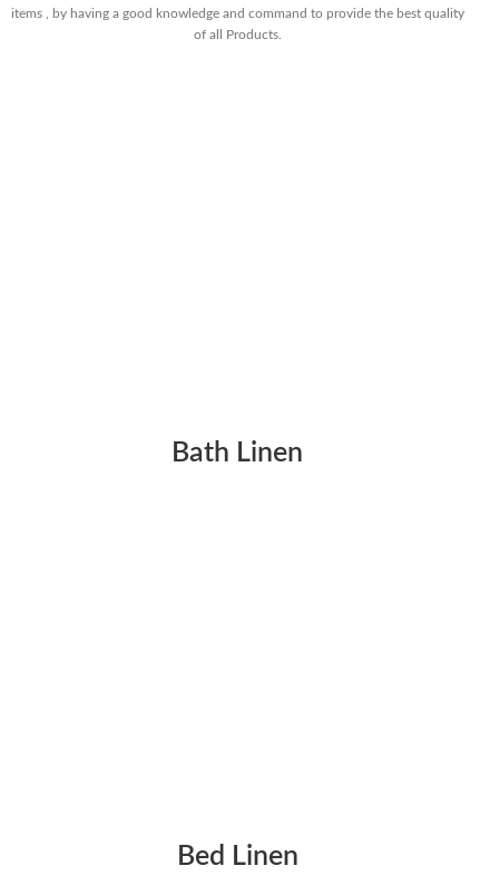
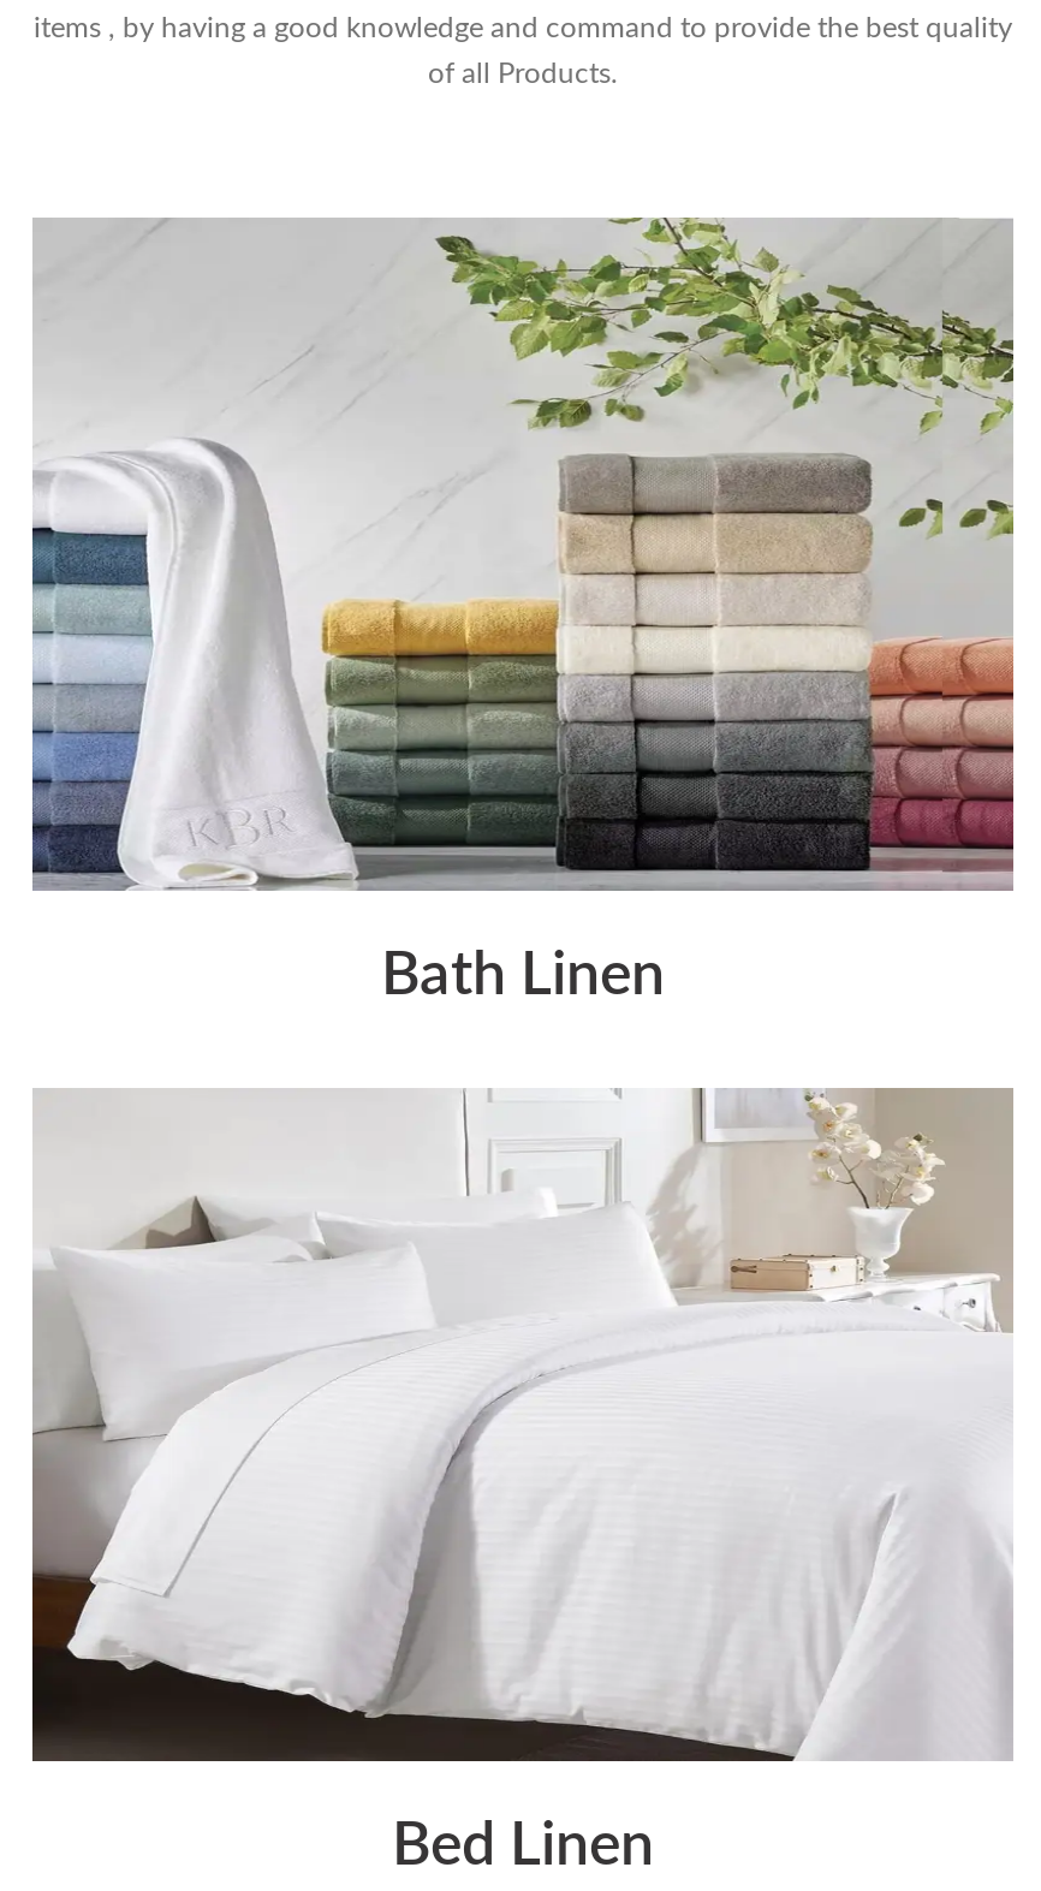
+ [image]

+ [image]
